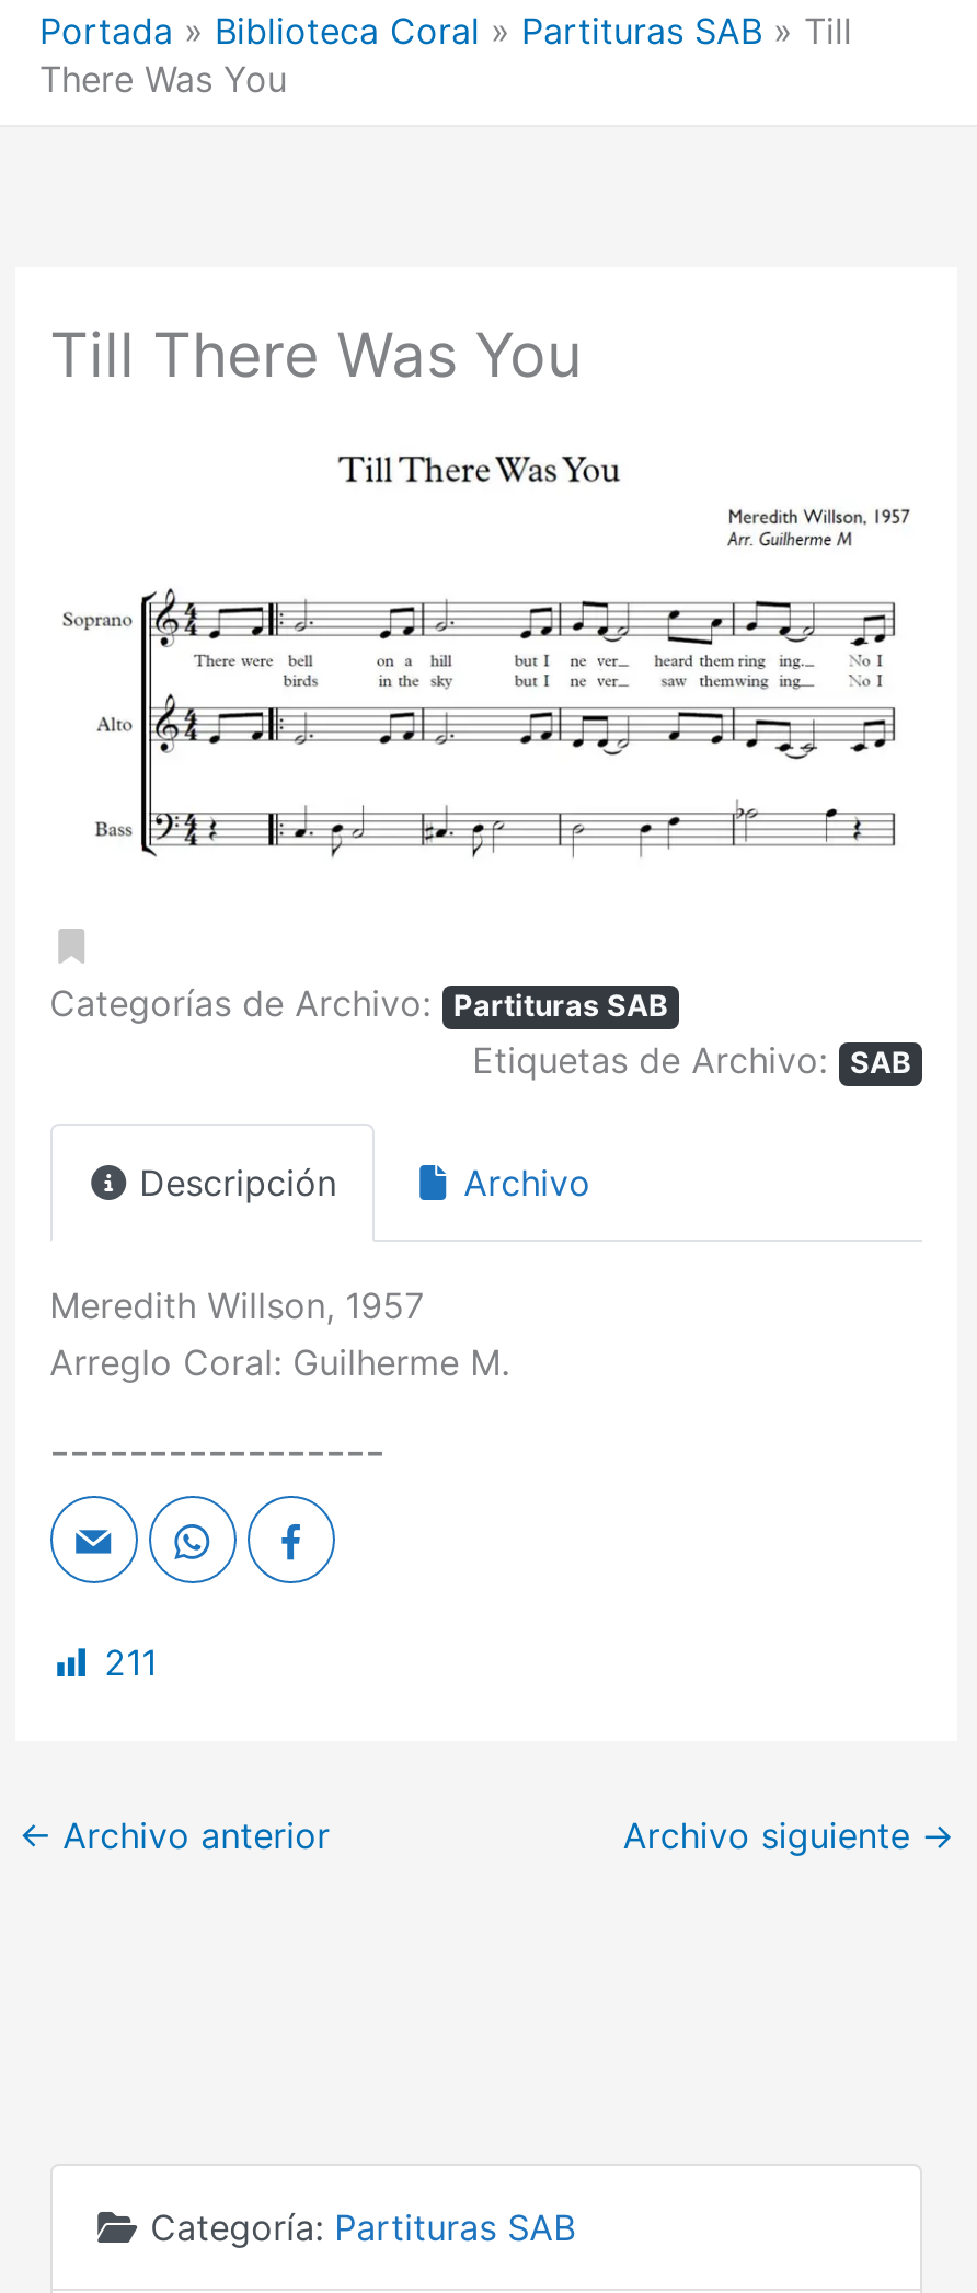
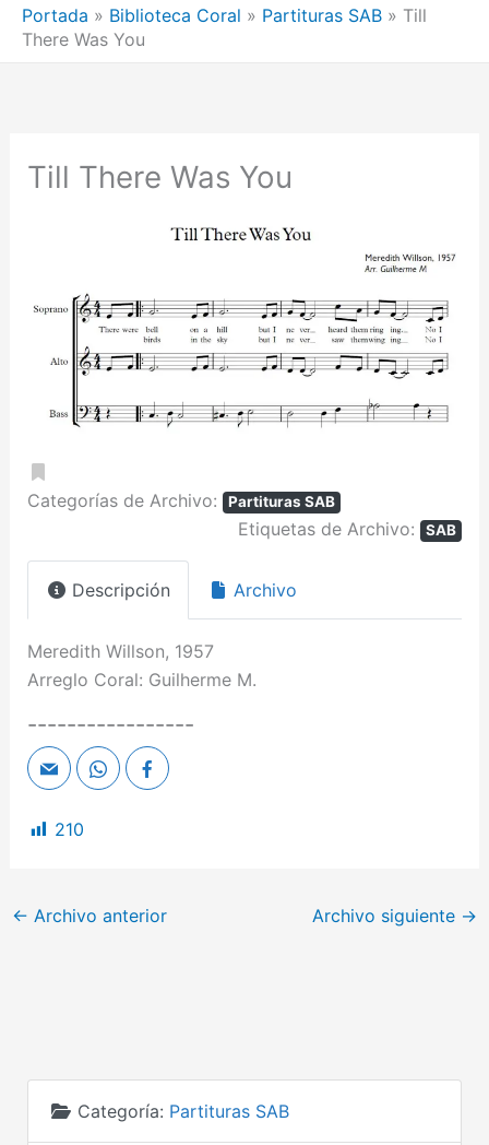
- 211
+ 210
